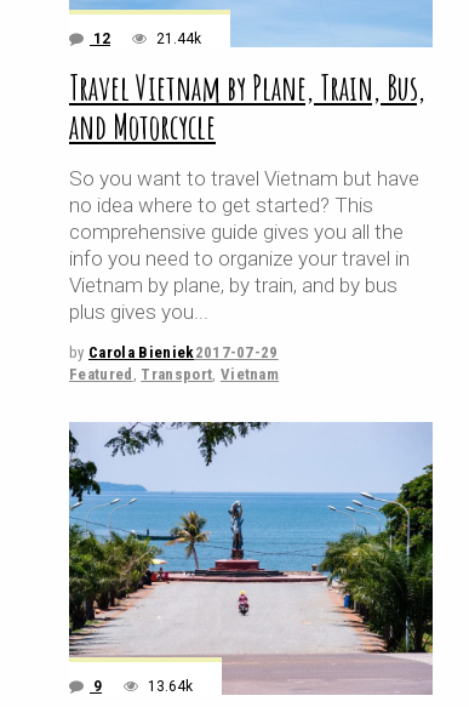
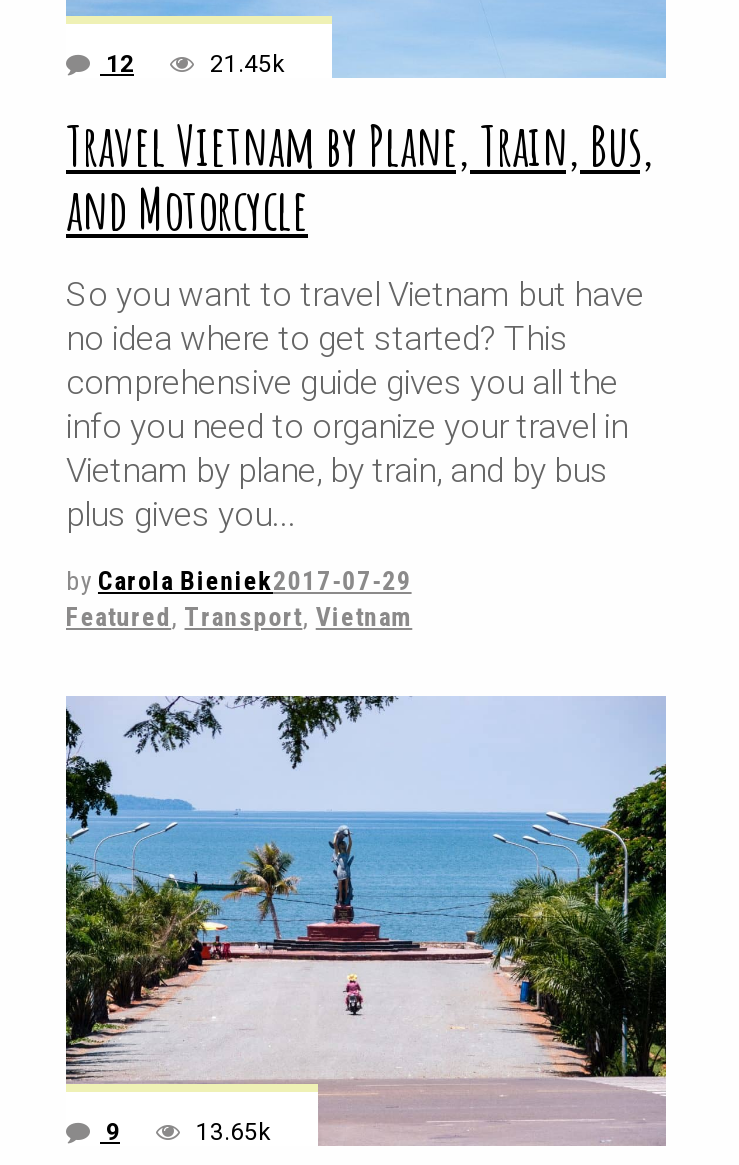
- 21.44k
+ 21.45k

- 13.64k
+ 13.65k
